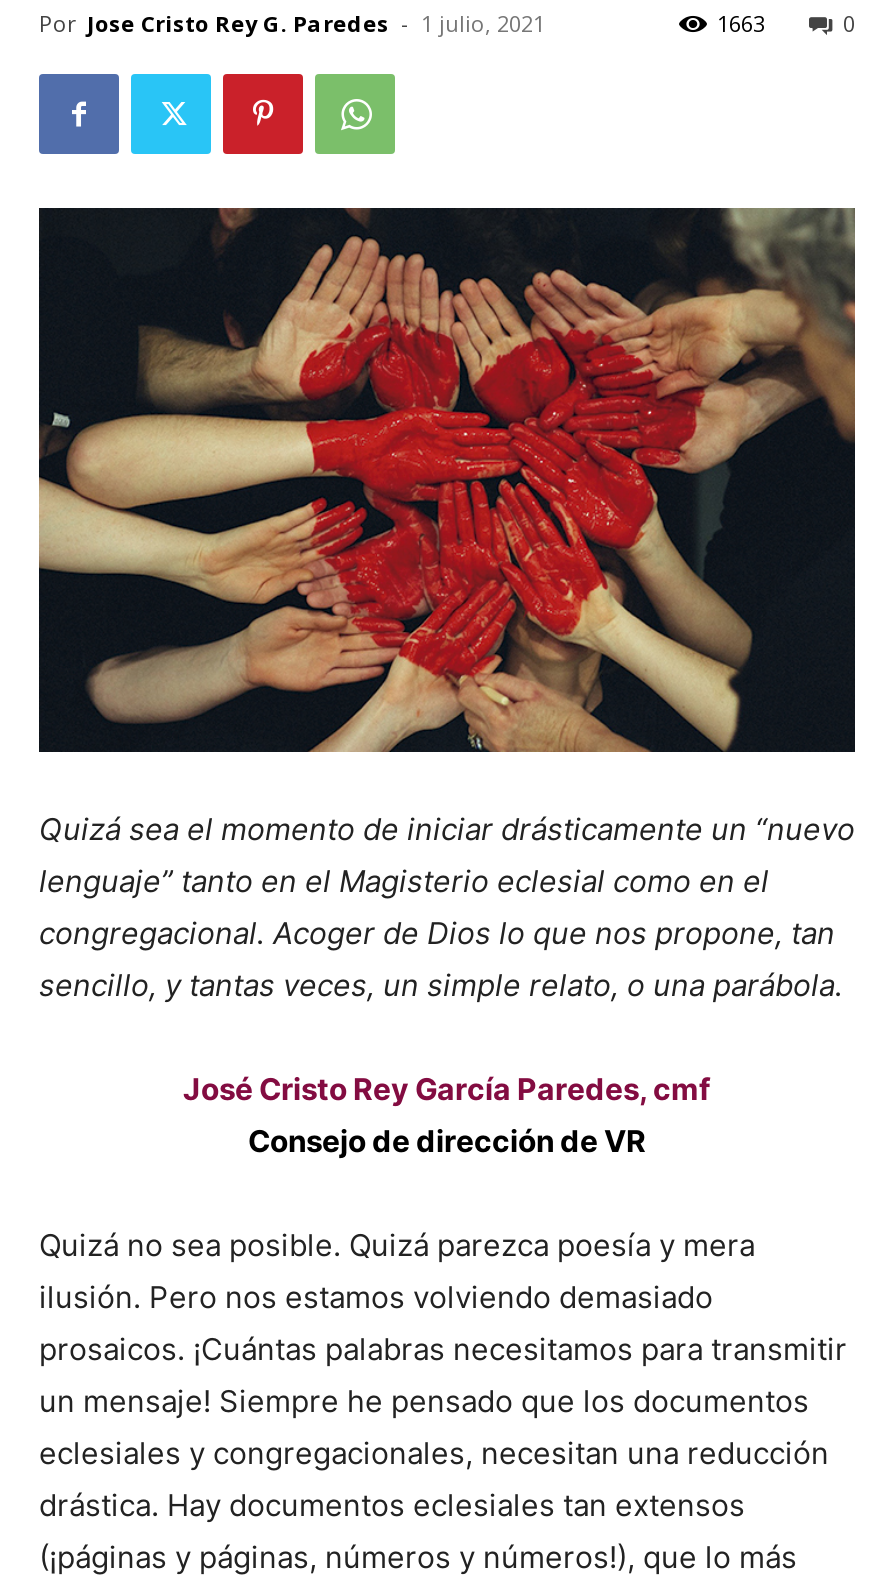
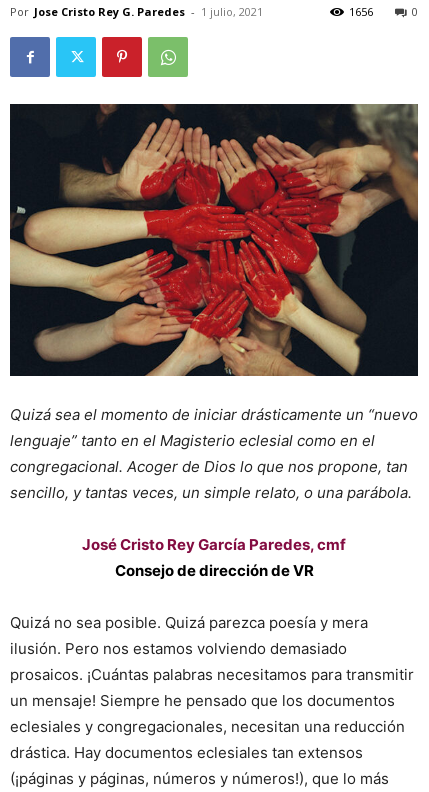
- 1663
+ 1656
